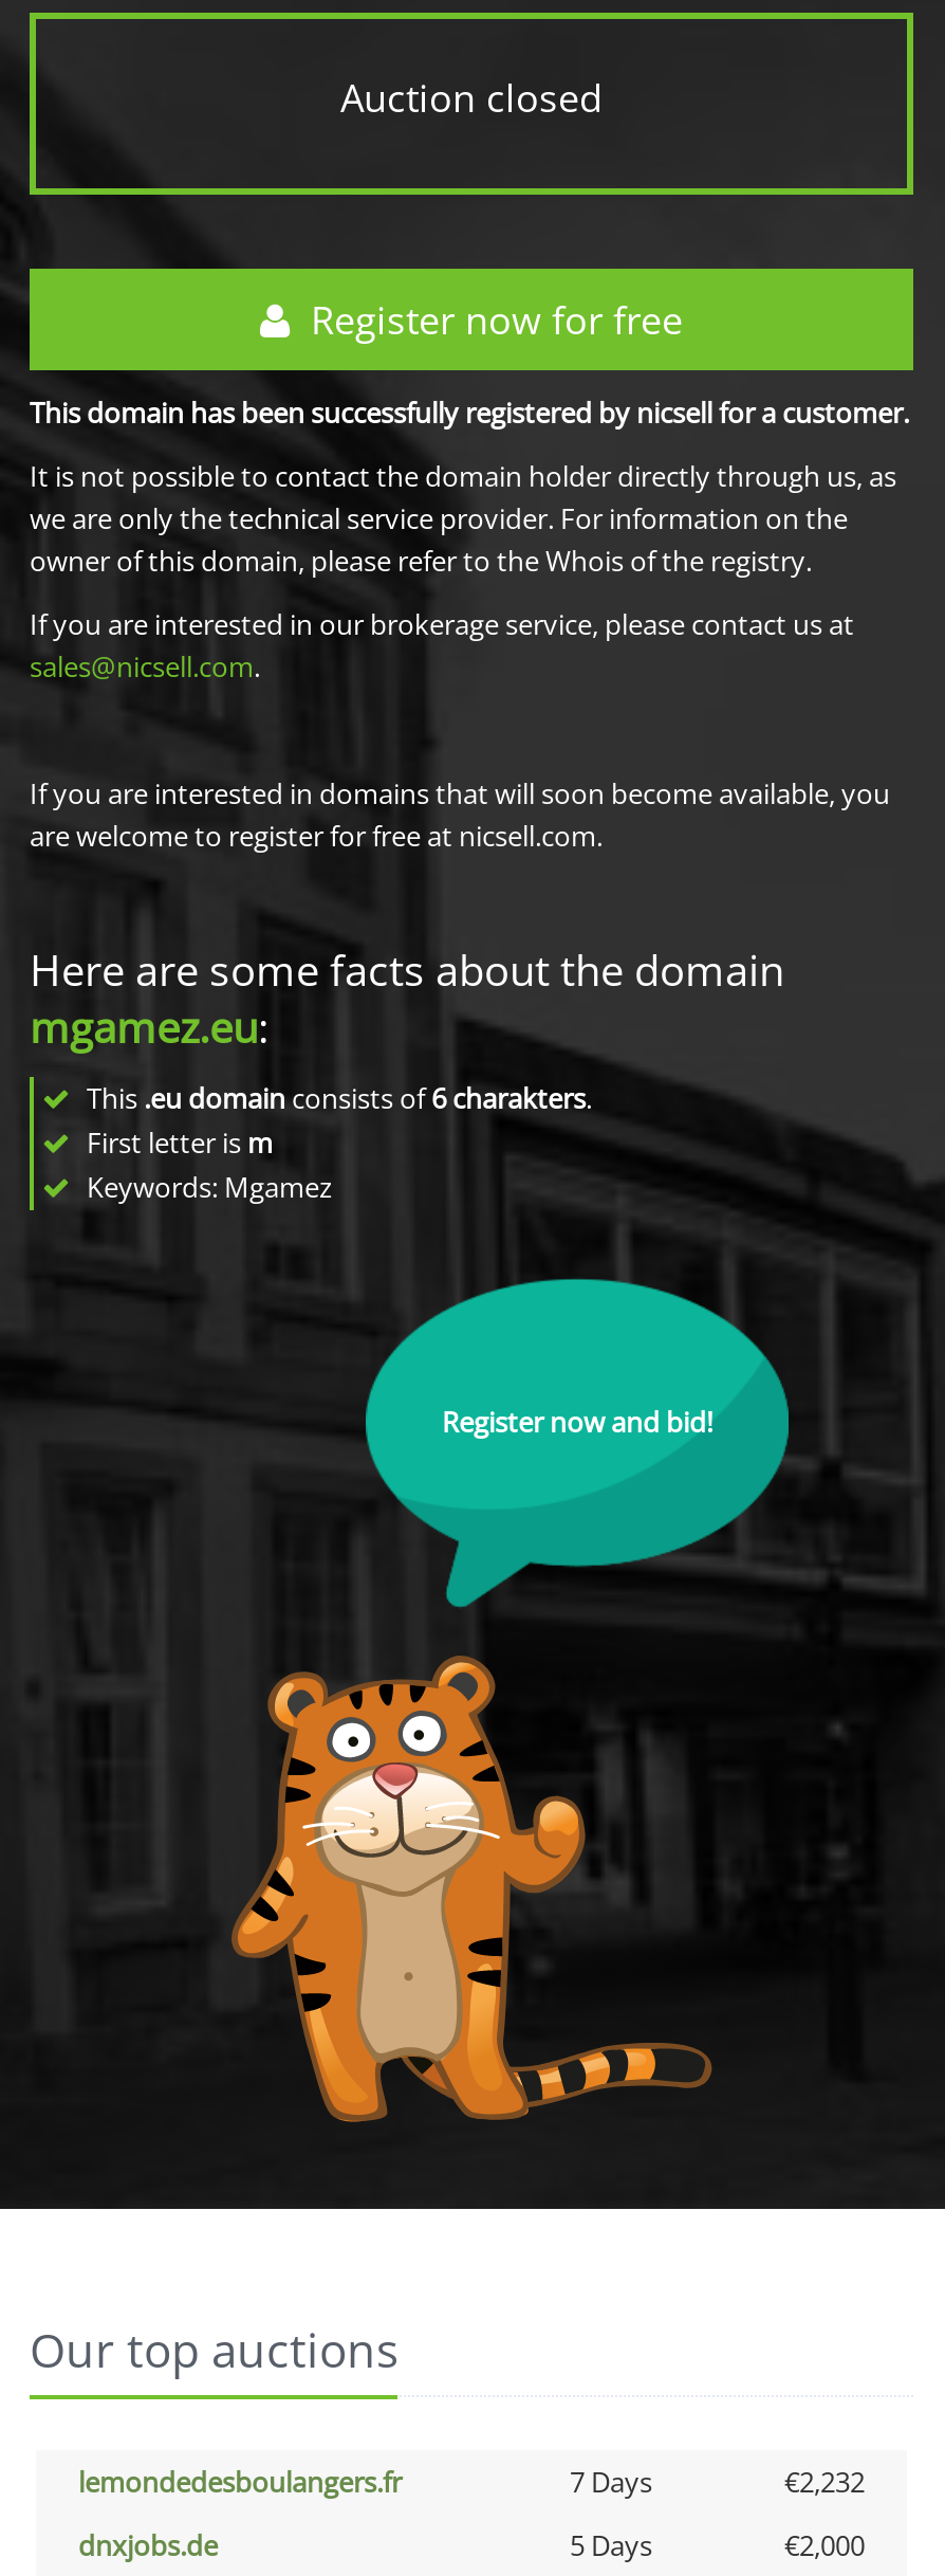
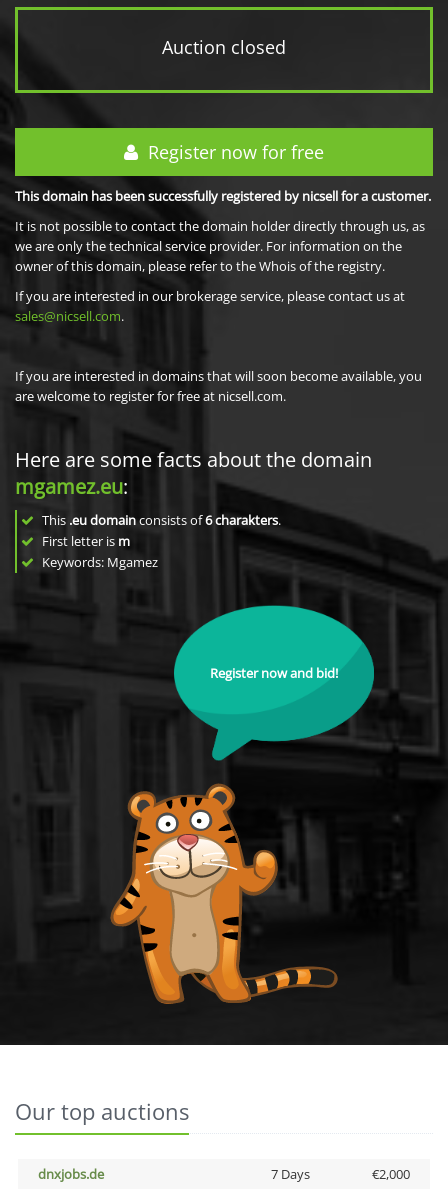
- lemondedesboulangers.fr
- 7 Days
- €2,232

- 5 Days
+ 7 Days
